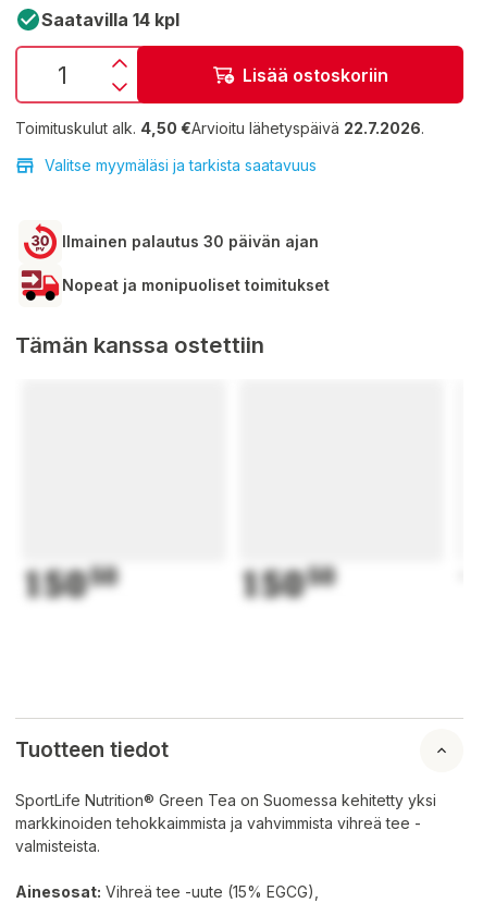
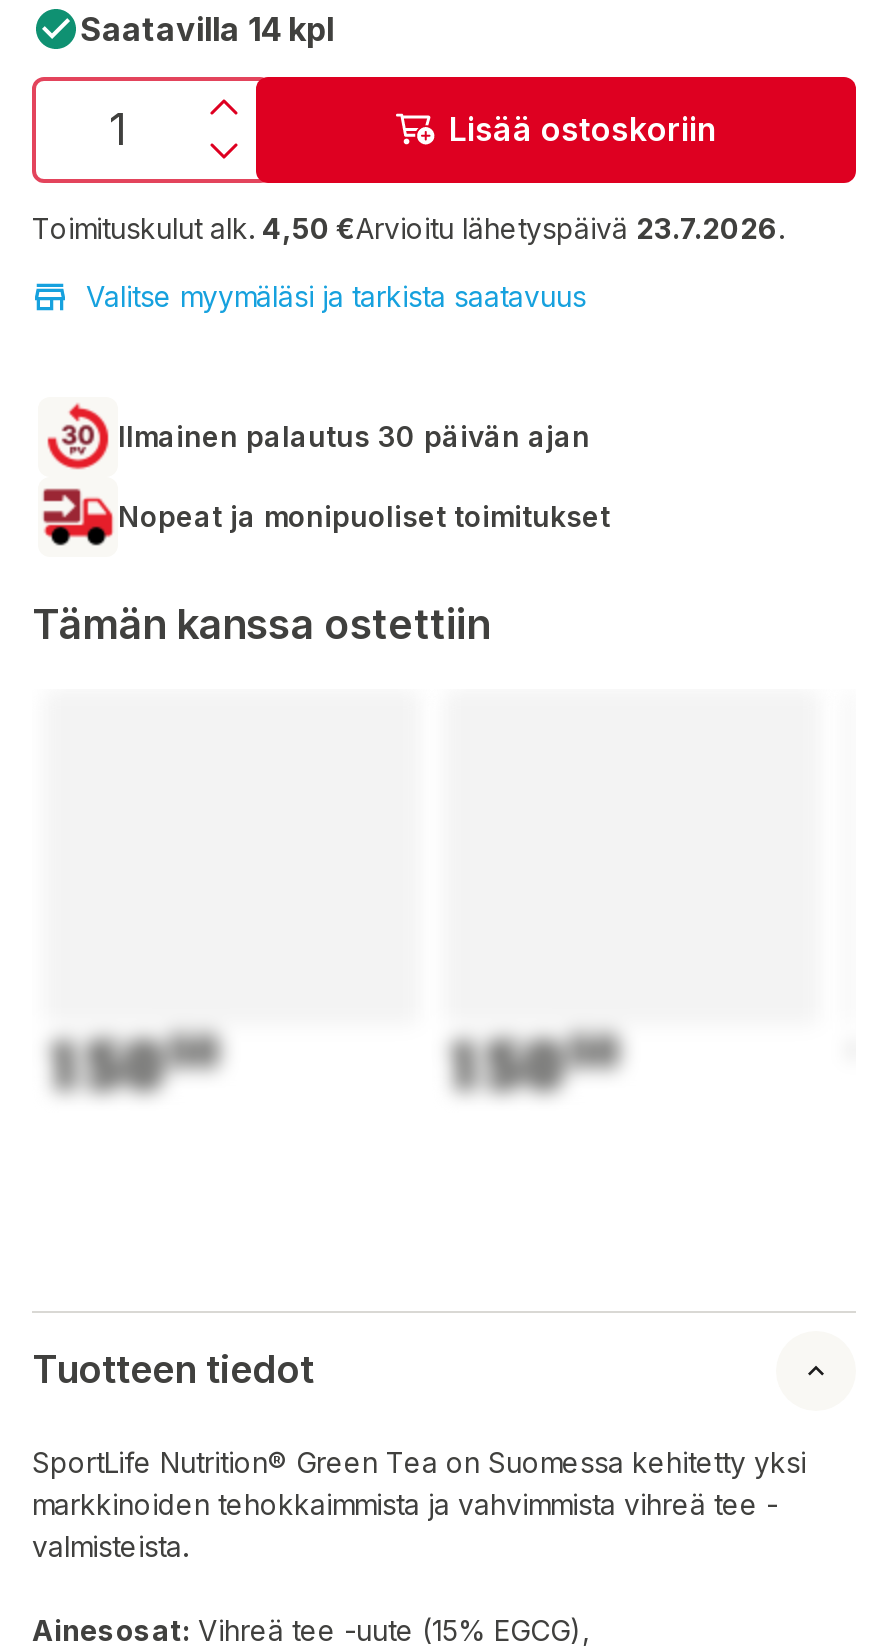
- Toimituskulut alk. 4,50 €Arvioitu lähetyspäivä 22.7.2026.
+ Toimituskulut alk. 4,50 €Arvioitu lähetyspäivä 23.7.2026.
